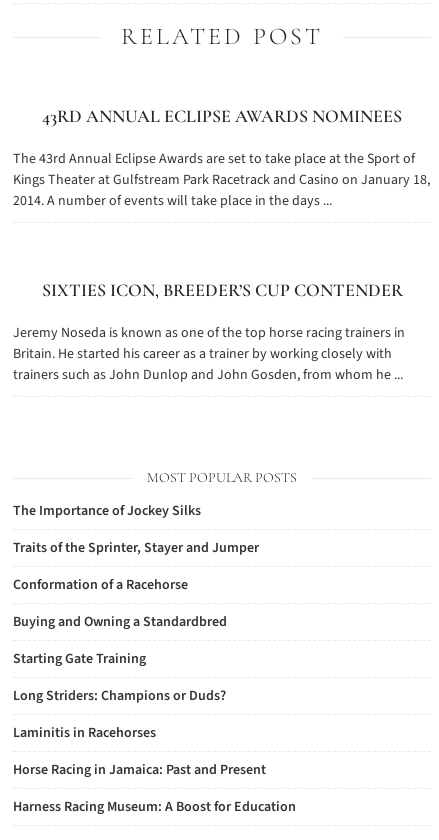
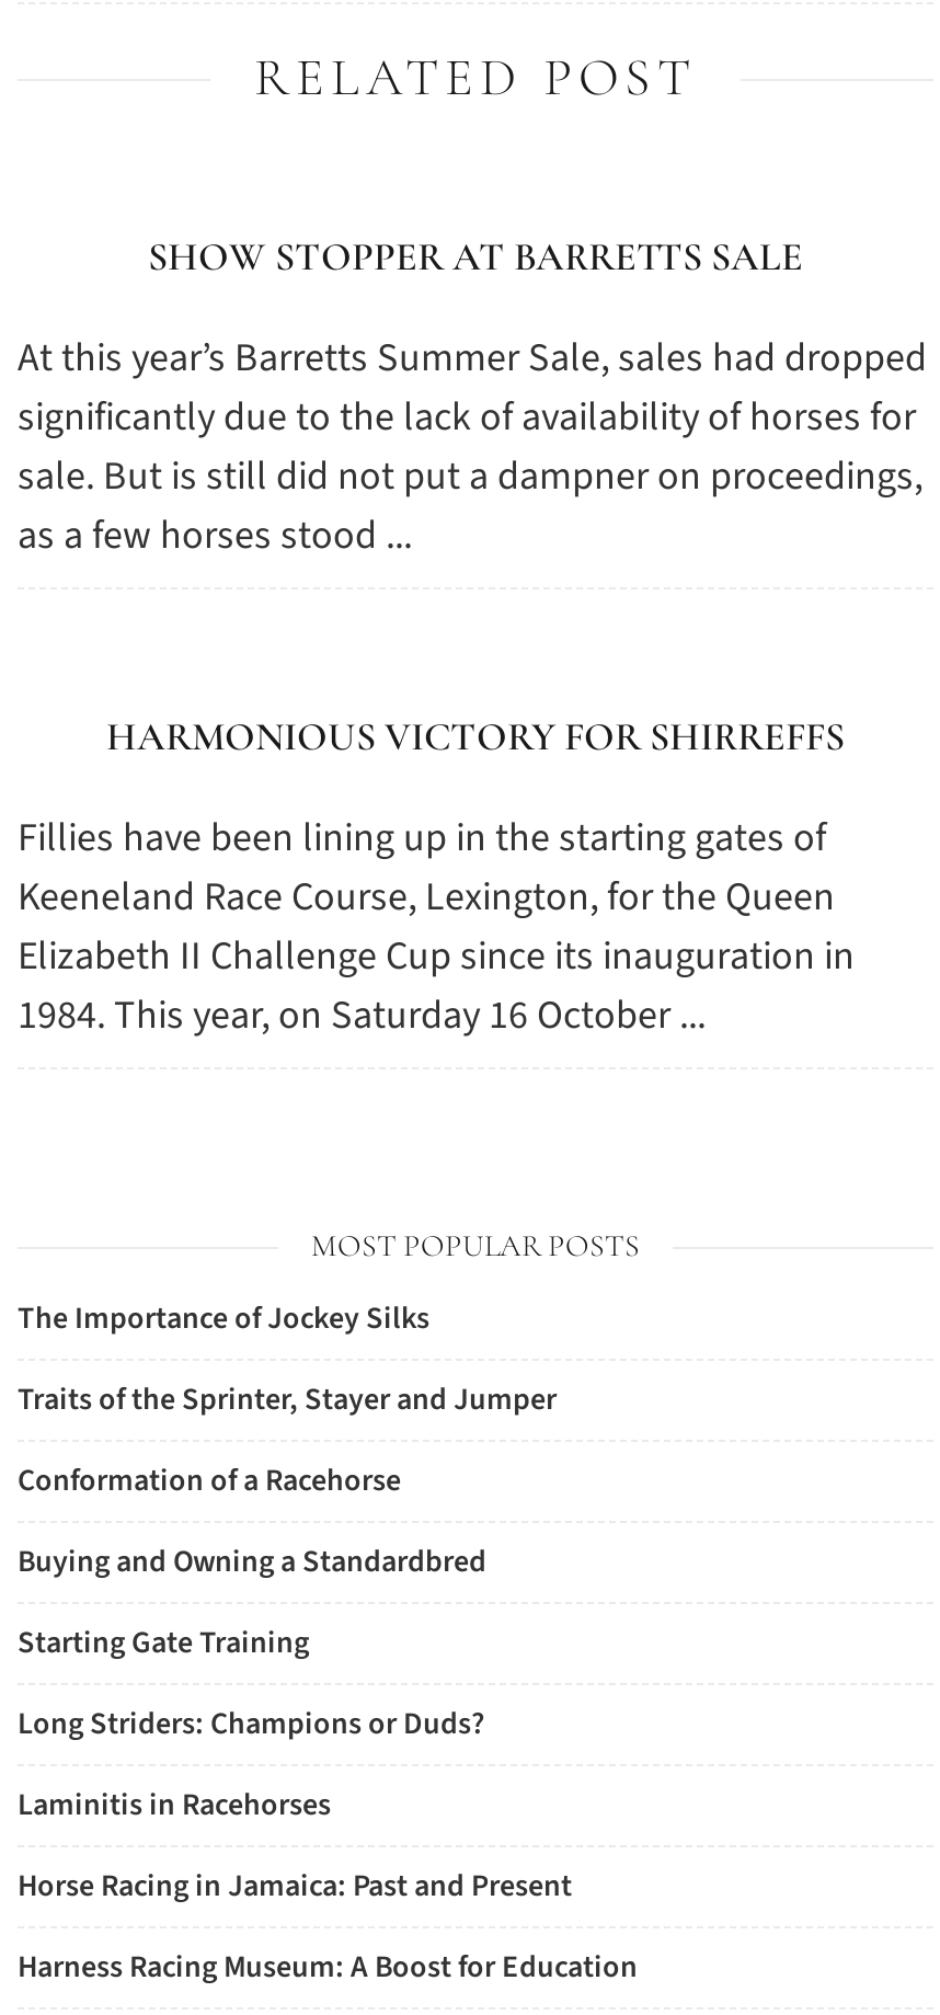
- 43RD ANNUAL ECLIPSE AWARDS NOMINEES
+ SHOW STOPPER AT BARRETTS SALE

- The 43rd Annual Eclipse Awards are set to take place at the Sport of
- Kings Theater at Gulfstream Park Racetrack and Casino on January 18,
- 2014. A number of events will take place in the days ...
+ At this year’s Barretts Summer Sale, sales had dropped
+ significantly due to the lack of availability of horses for
+ sale. But is still did not put a dampner on proceedings,
+ as a few horses stood ...

- SIXTIES ICON, BREEDER’S CUP CONTENDER
+ HARMONIOUS VICTORY FOR SHIRREFFS

- Jeremy Noseda is known as one of the top horse racing trainers in
- Britain. He started his career as a trainer by working closely with
- trainers such as John Dunlop and John Gosden, from whom he ...
+ Fillies have been lining up in the starting gates of
+ Keeneland Race Course, Lexington, for the Queen
+ Elizabeth II Challenge Cup since its inauguration in
+ 1984. This year, on Saturday 16 October ...
